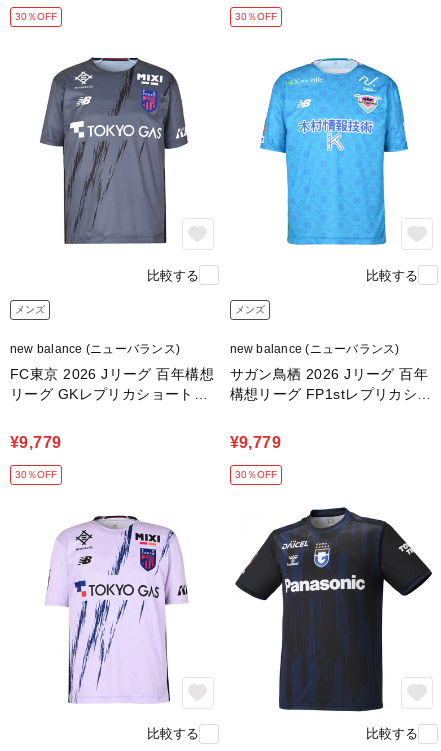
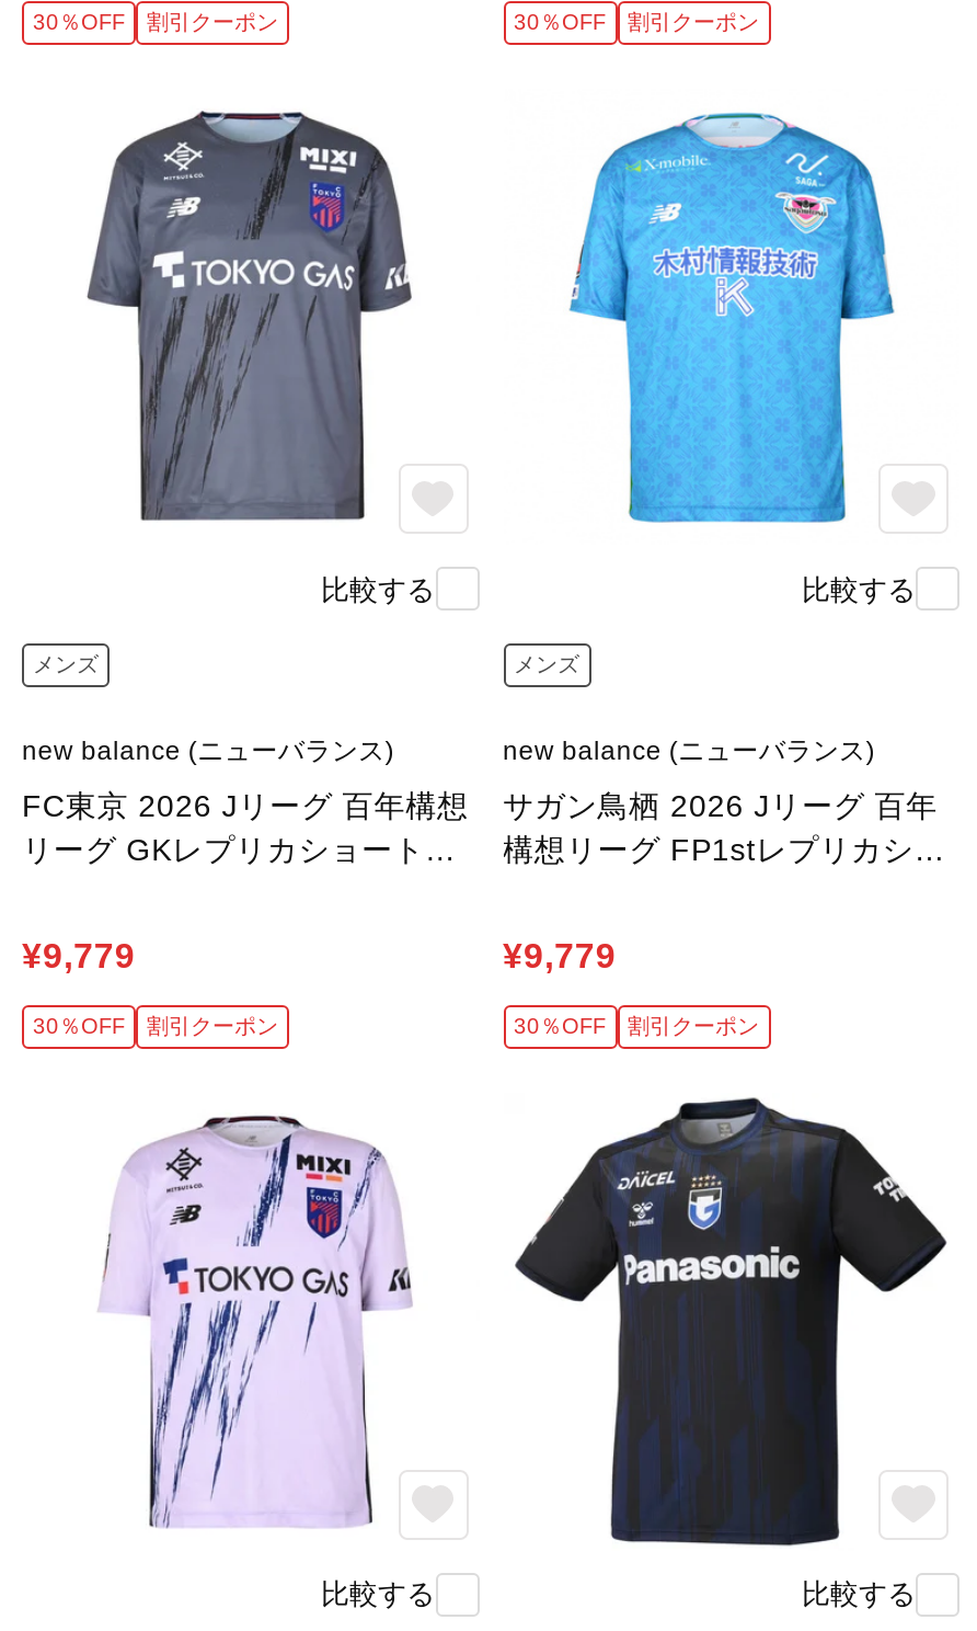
+ 割引クーポン

+ 割引クーポン

+ 割引クーポン

+ 割引クーポン
